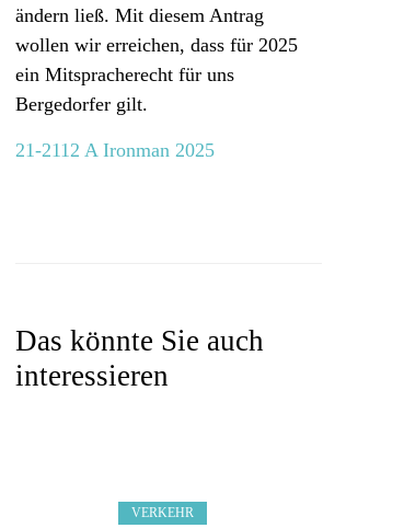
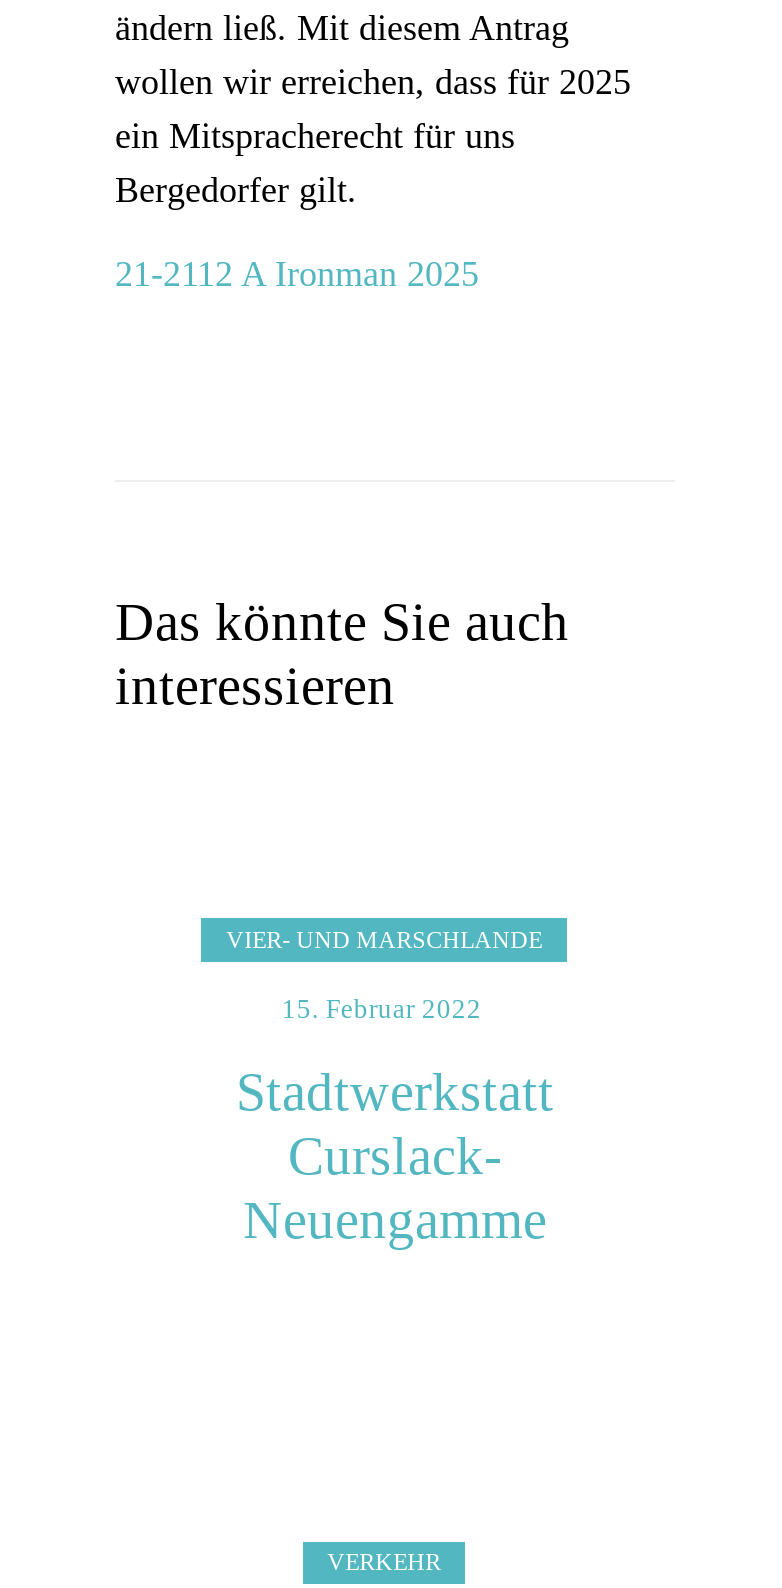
+ VIER- UND MARSCHLANDE
+ 15. Februar 2022
+ Stadtwerkstatt
+ Curslack-
+ Neuengamme
